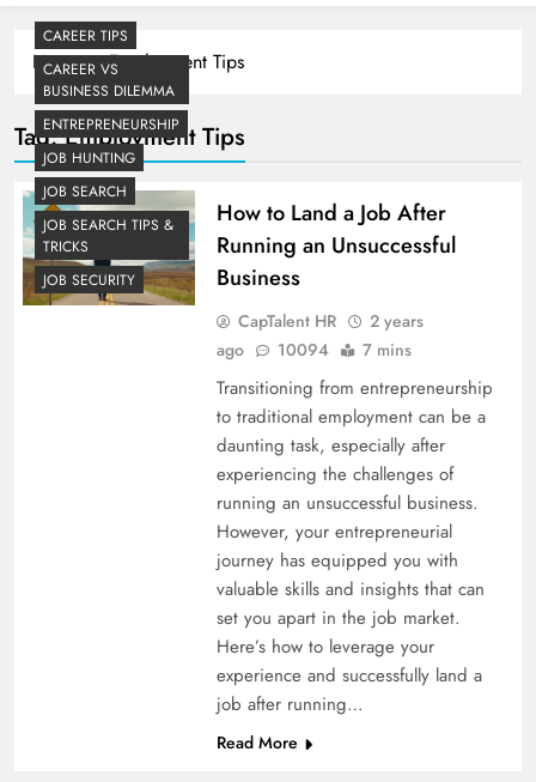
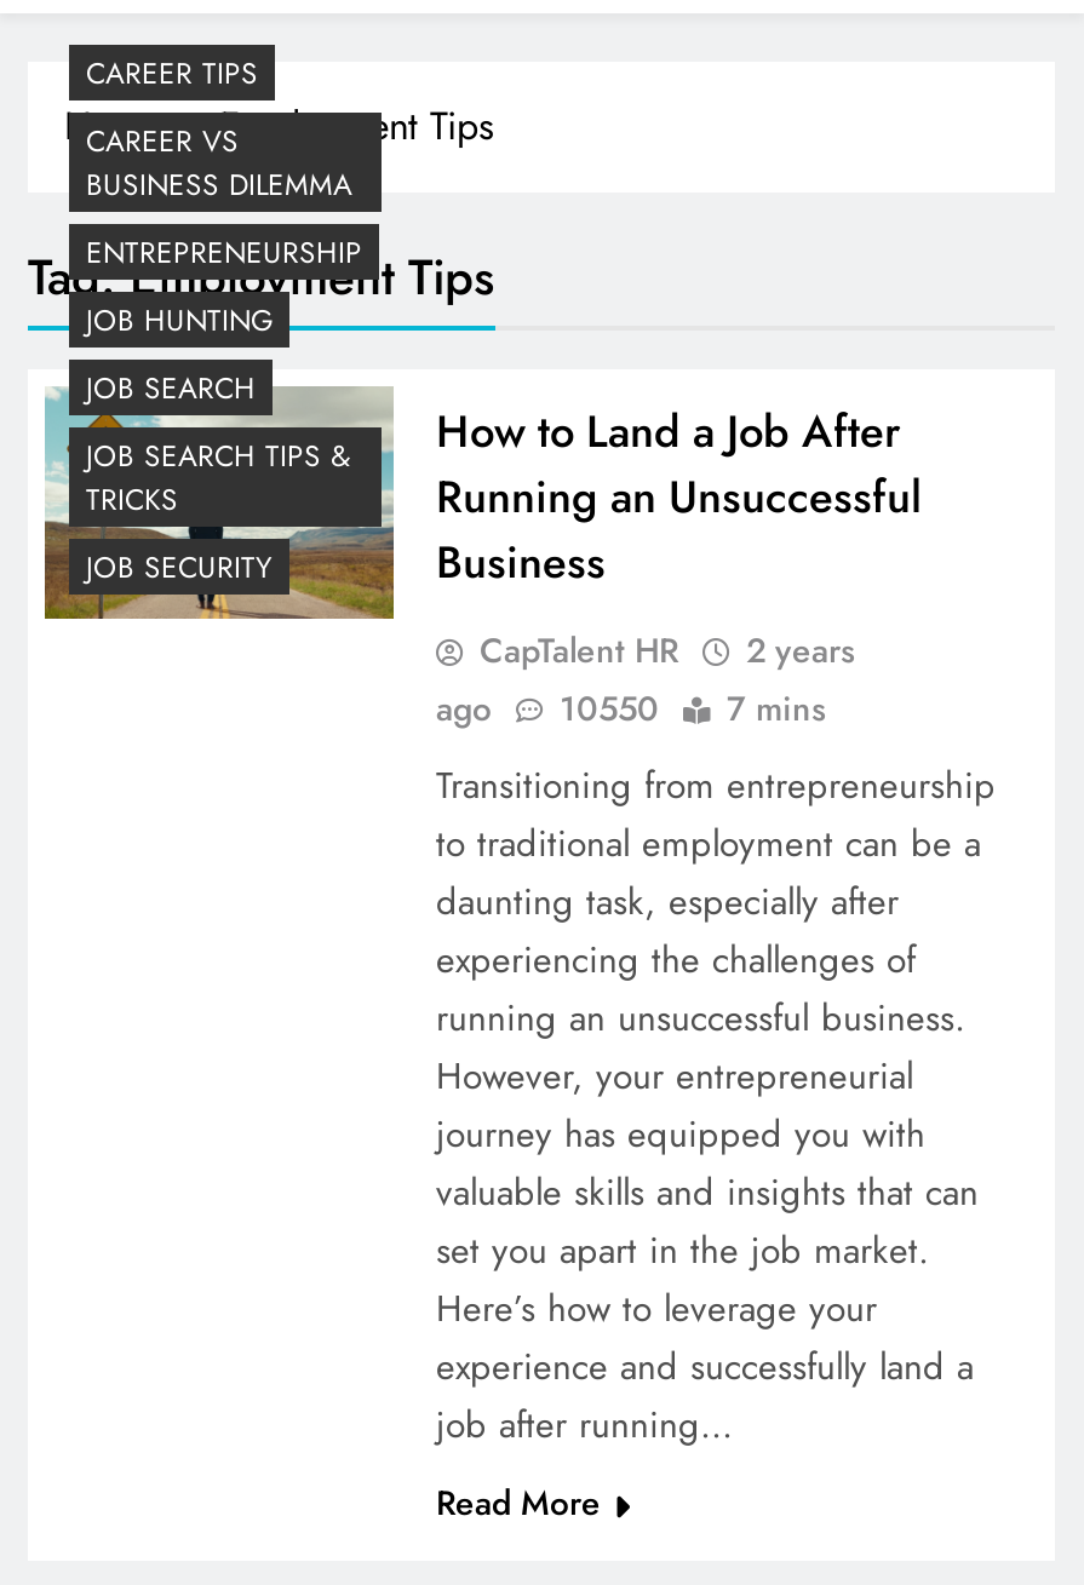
- ago 10094 7 mins
+ ago 10550 7 mins
